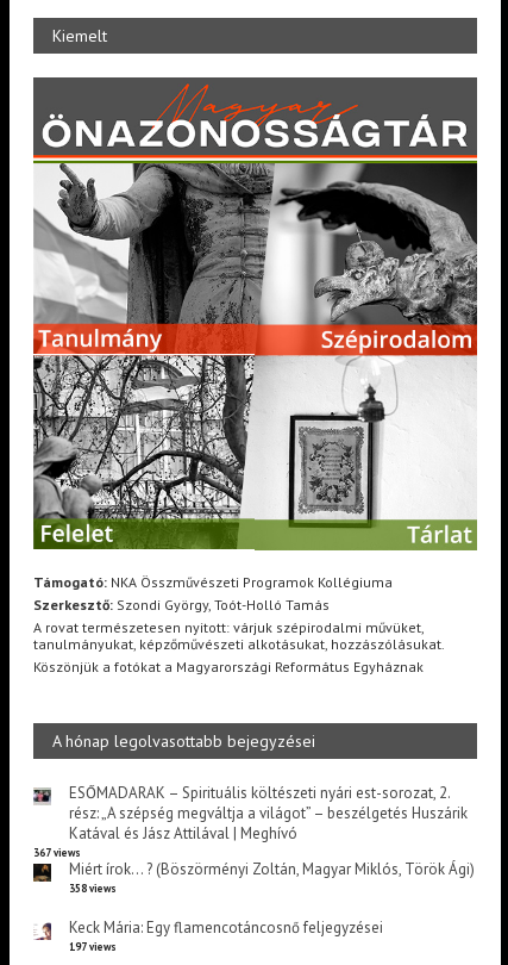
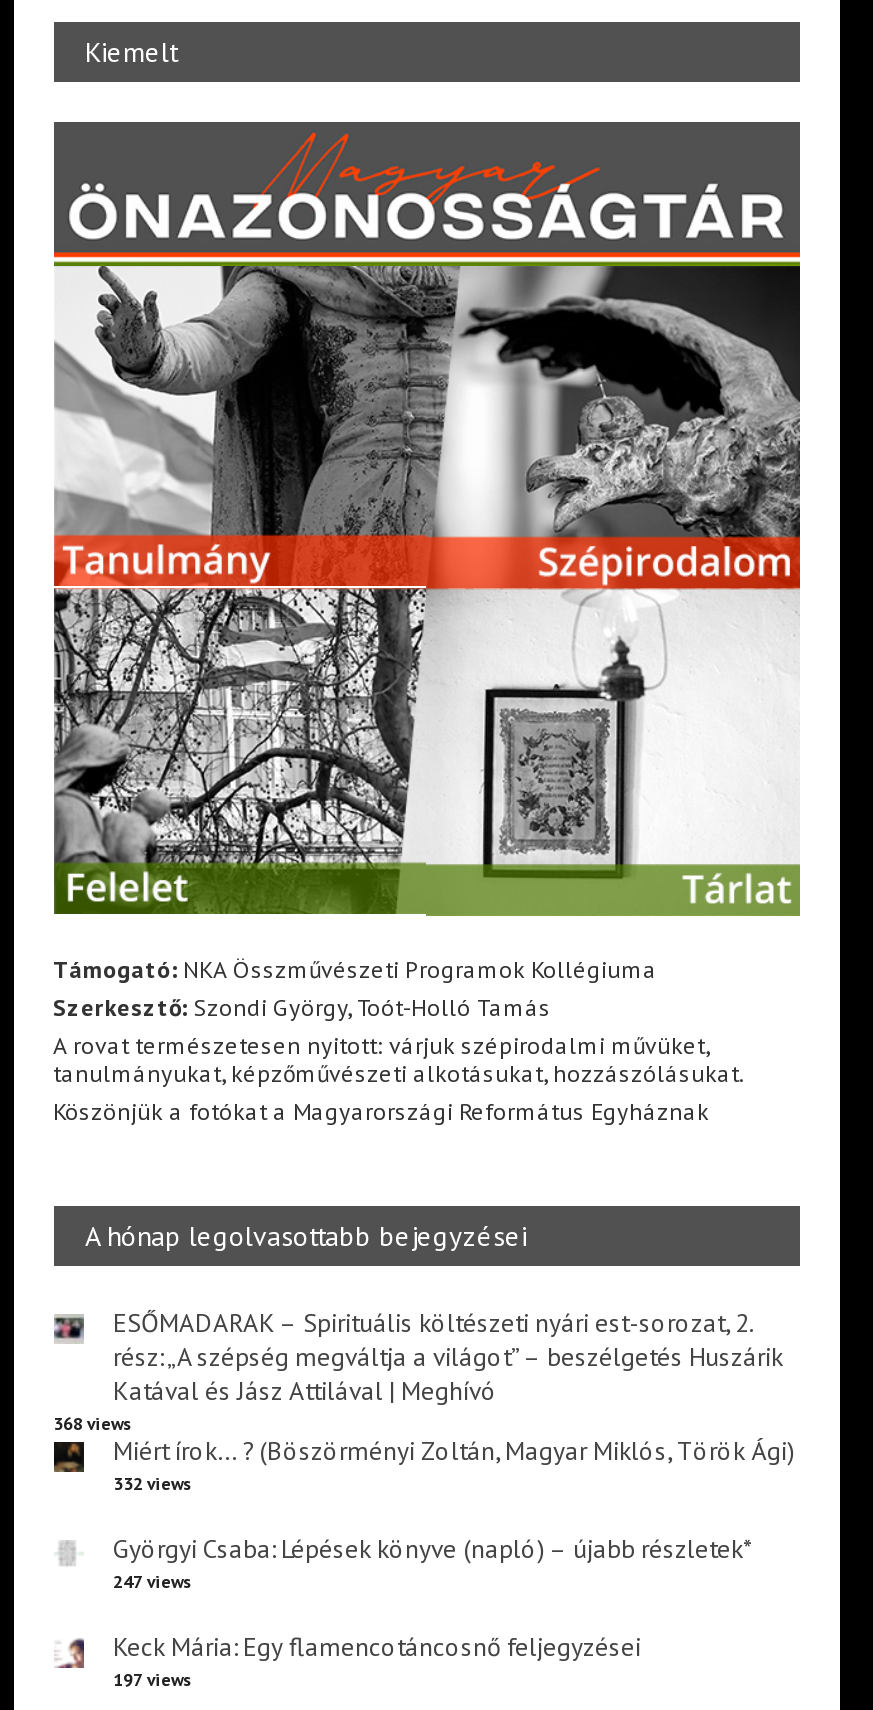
- 367 views
+ 368 views

- 358 views
+ 332 views
+ Györgyi Csaba: Lépések könyve (napló) – újabb részletek*
+ 247 views
